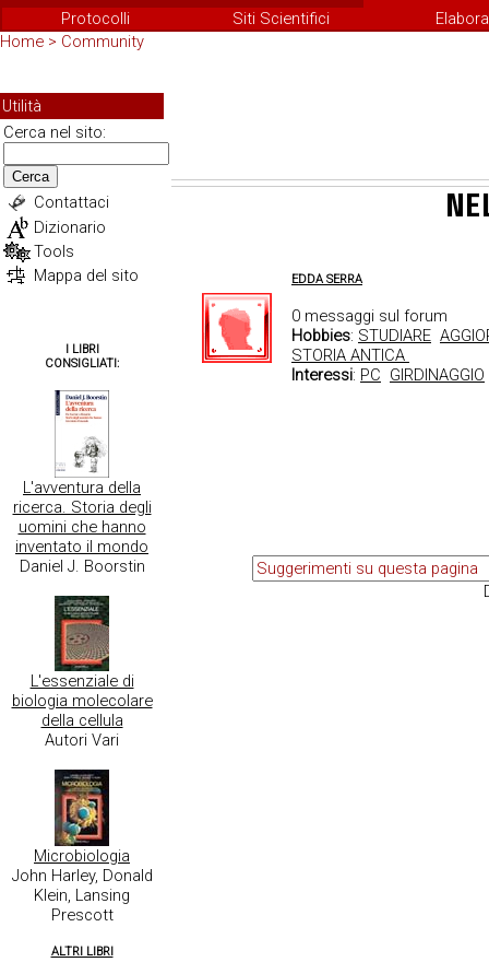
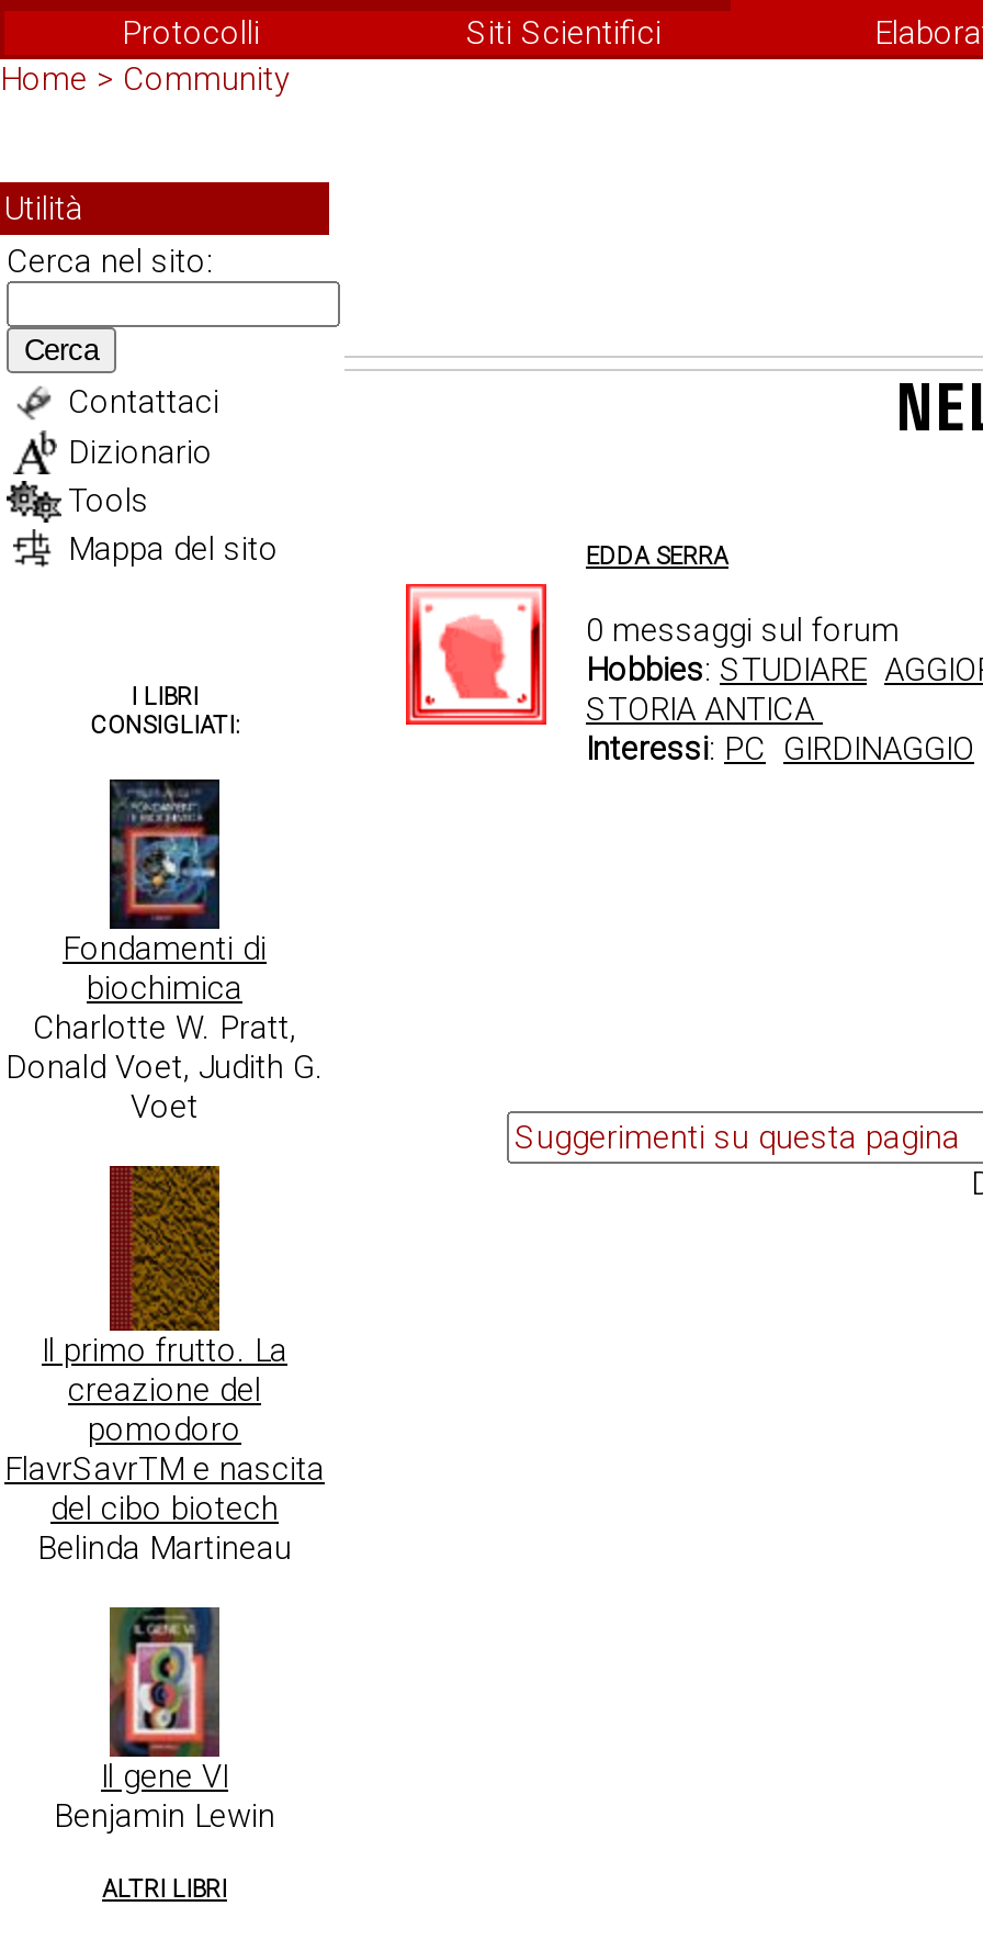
- [image]
- L'avventura della
- ricerca. Storia degli
- uomini che hanno
- inventato il mondo
- Daniel J. Boorstin
+ [image]
+ Fondamenti di
+ biochimica
+ Charlotte W. Pratt,
+ Donald Voet, Judith G.
+ Voet

- [image]
- L'essenziale di
- biologia molecolare
- della cellula
- Autori Vari
+ [image]
+ Il primo frutto. La
+ creazione del
+ pomodoro
+ FlavrSavrTM e nascita
+ del cibo biotech
+ Belinda Martineau

- [image]
+ [image]

- Microbiologia
- John Harley, Donald
- Klein, Lansing
- Prescott
+ Il gene VI
+ Benjamin Lewin
